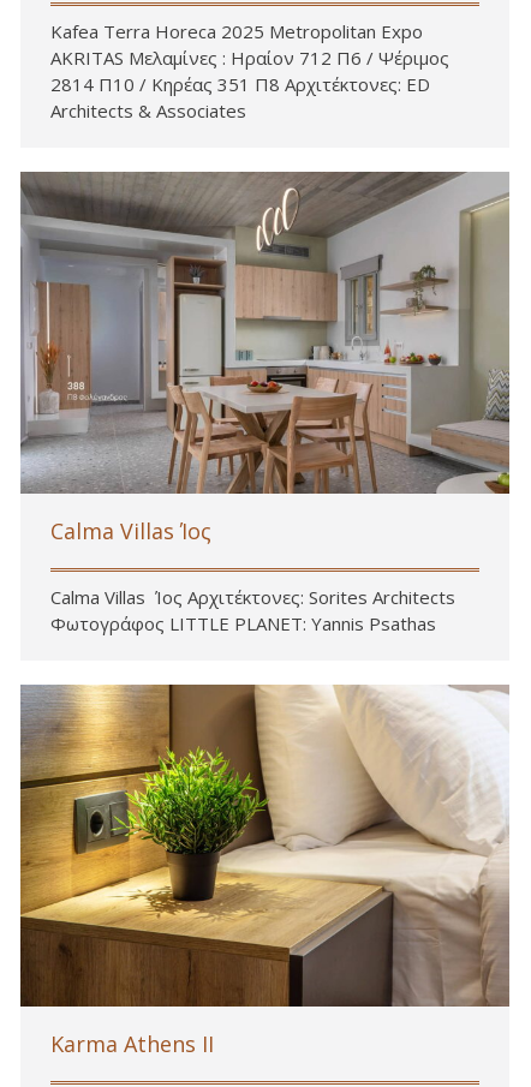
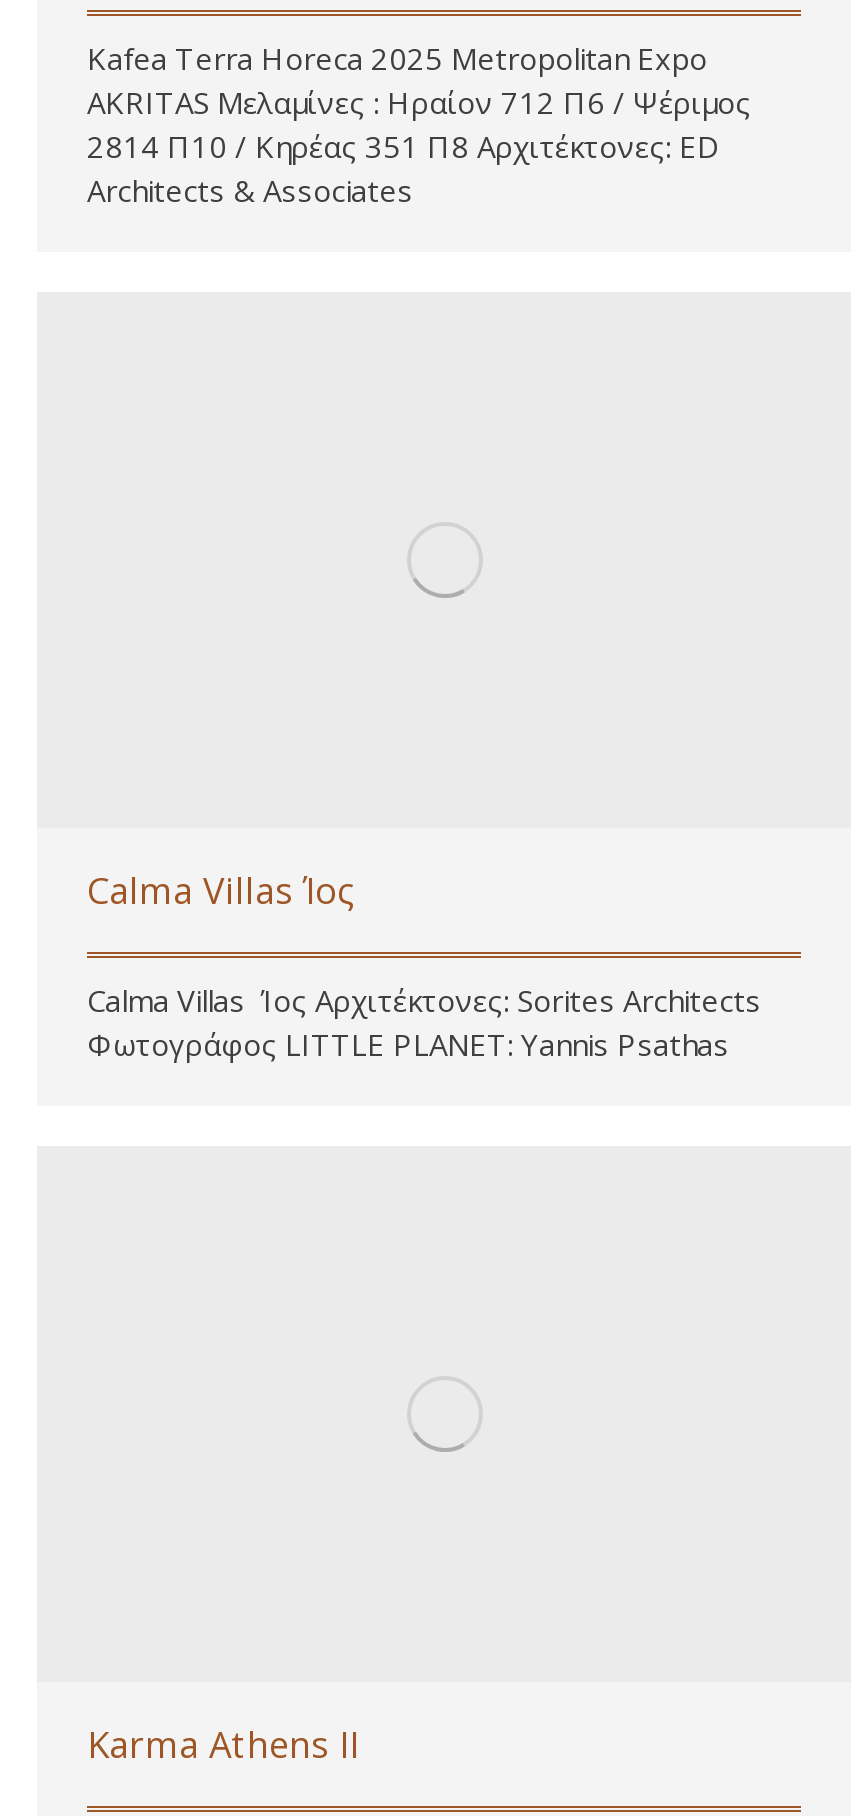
- [image]

- [image]
